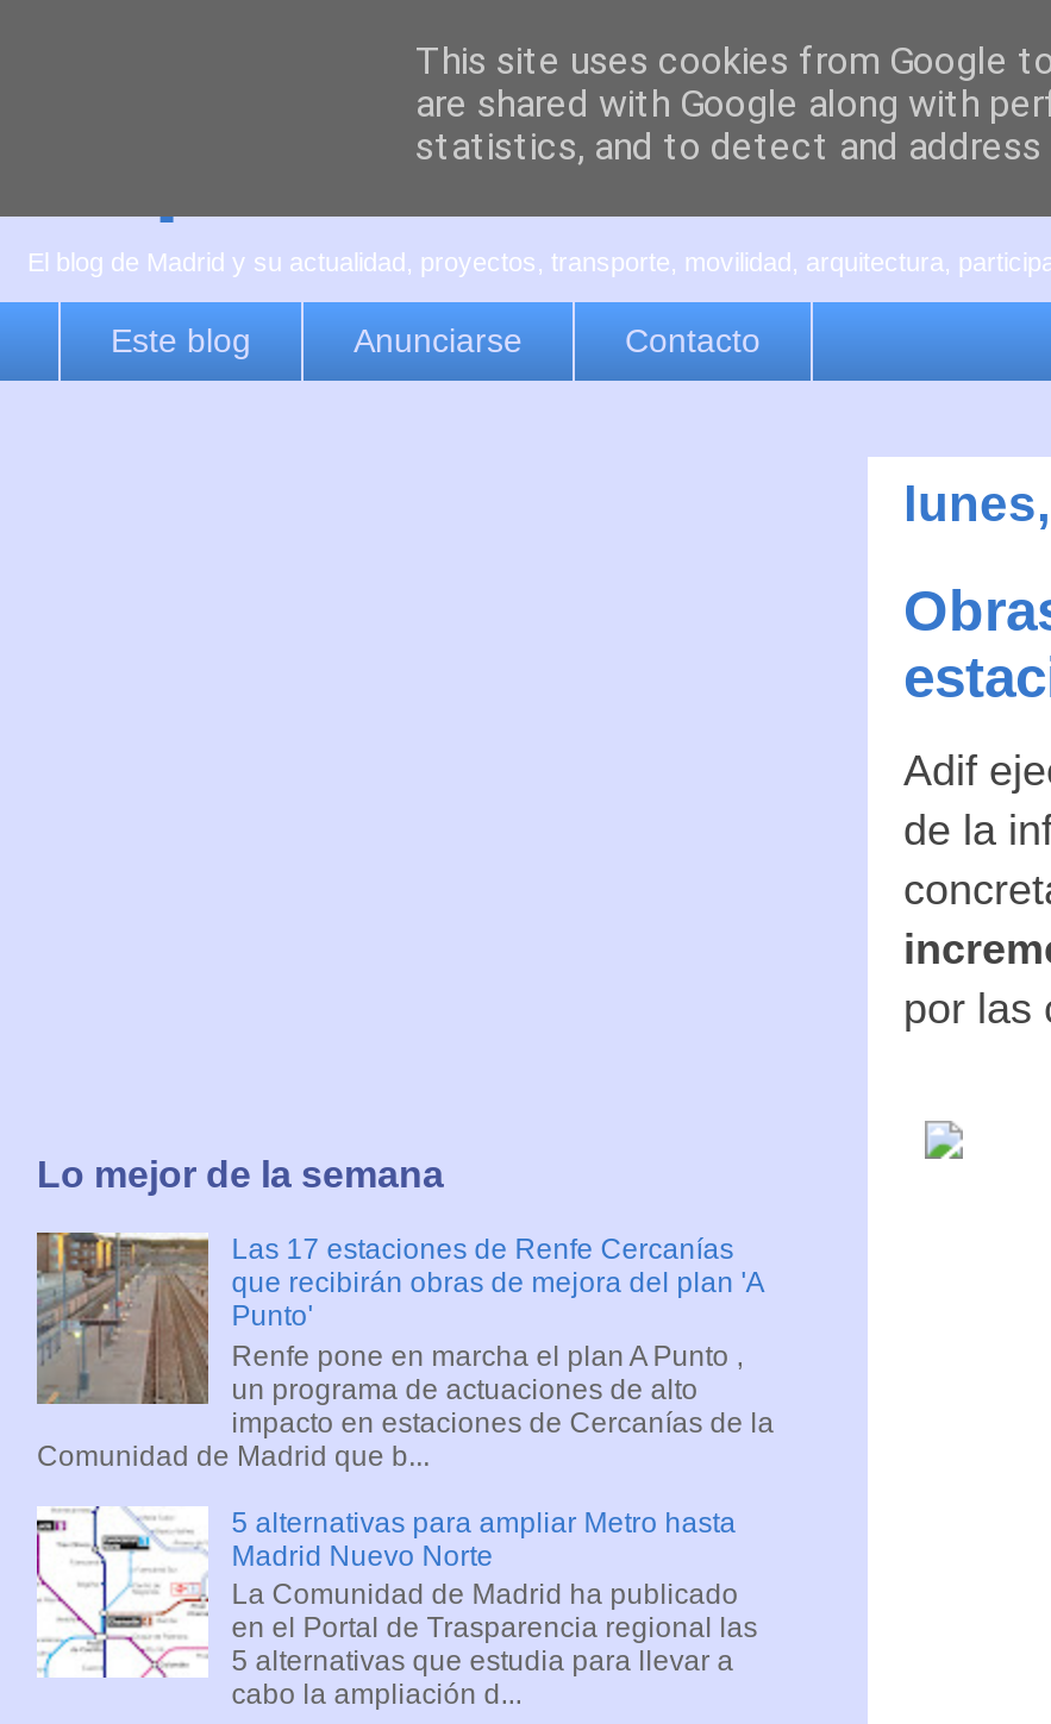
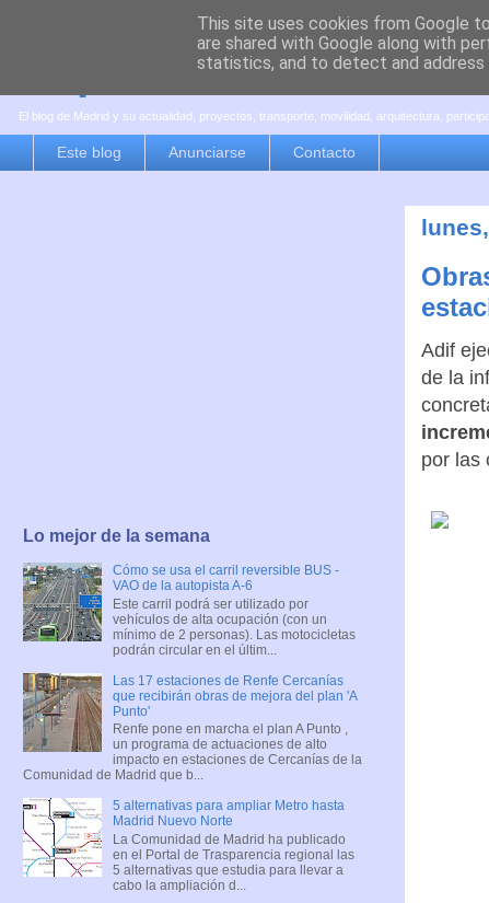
+ [image]
+ Cómo se usa el carril reversible BUS -
+ VAO de la autopista A-6
+ Este carril podrá ser utilizado por
+ vehículos de alta ocupación (con un
+ mínimo de 2 personas). Las motocicletas
+ podrán circular en el últim...
